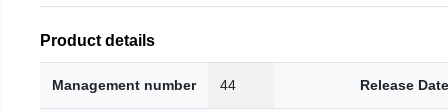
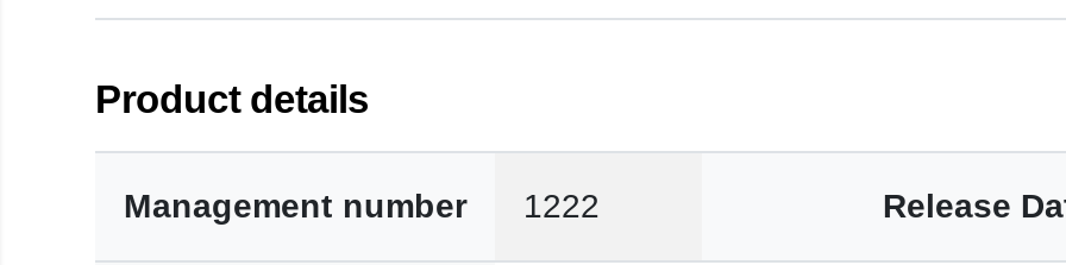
- Management number 44
+ Management number 1222
